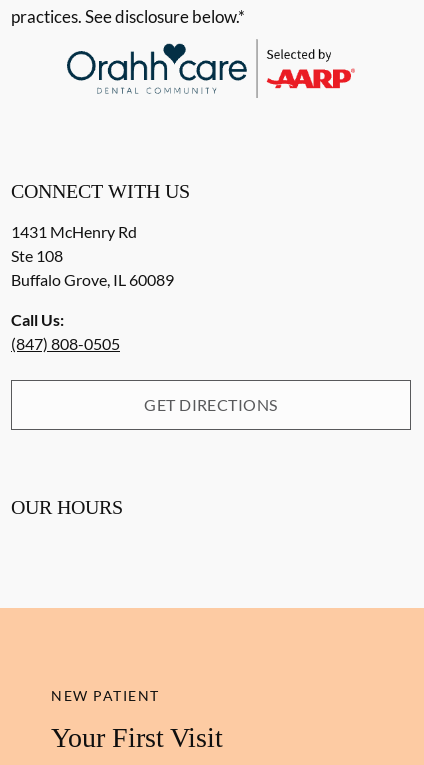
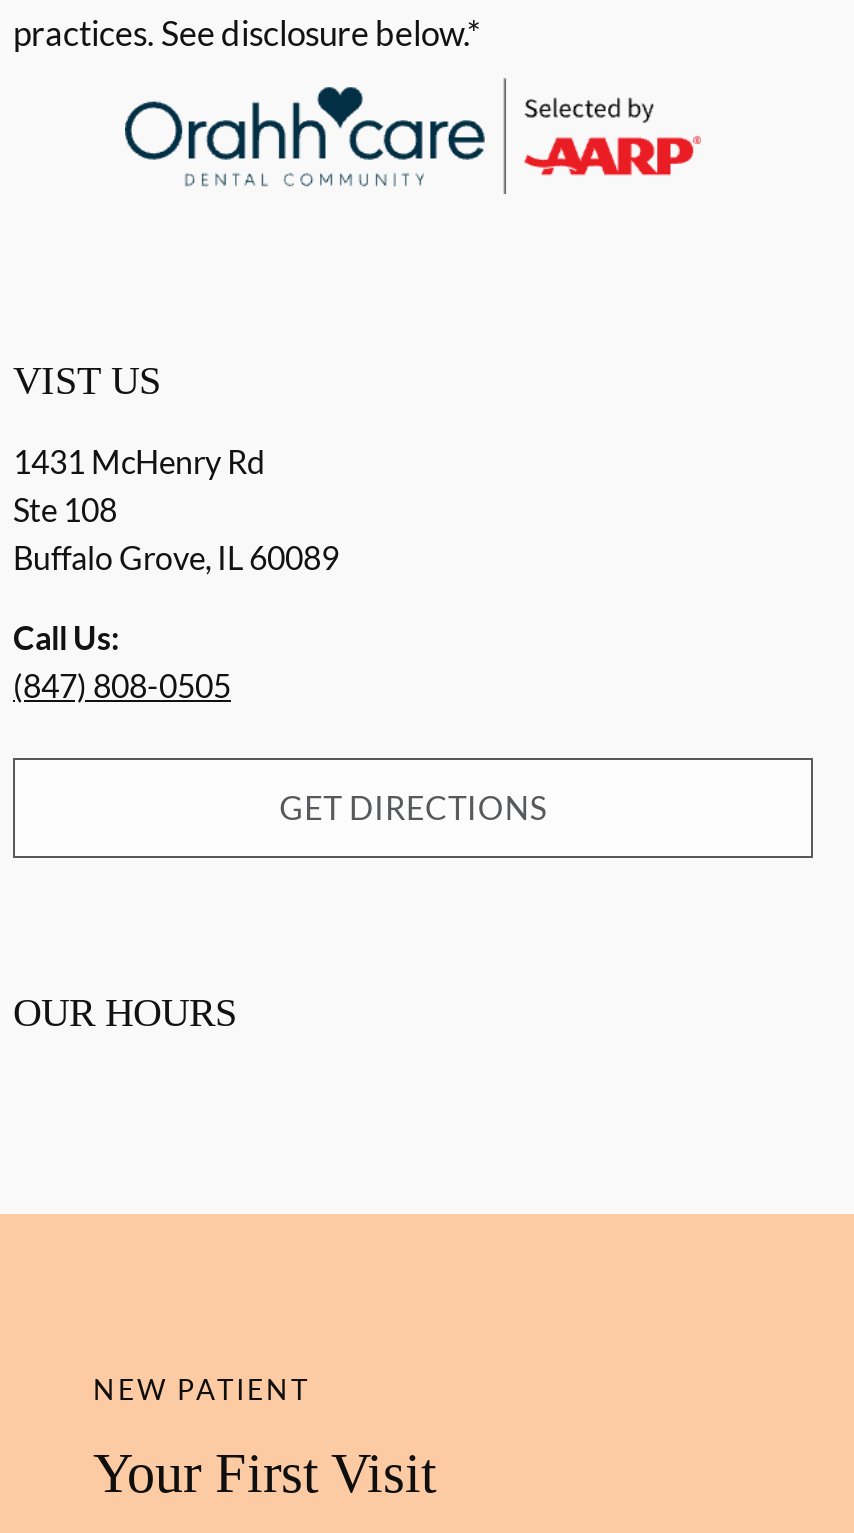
- CONNECT WITH US
+ VIST US
